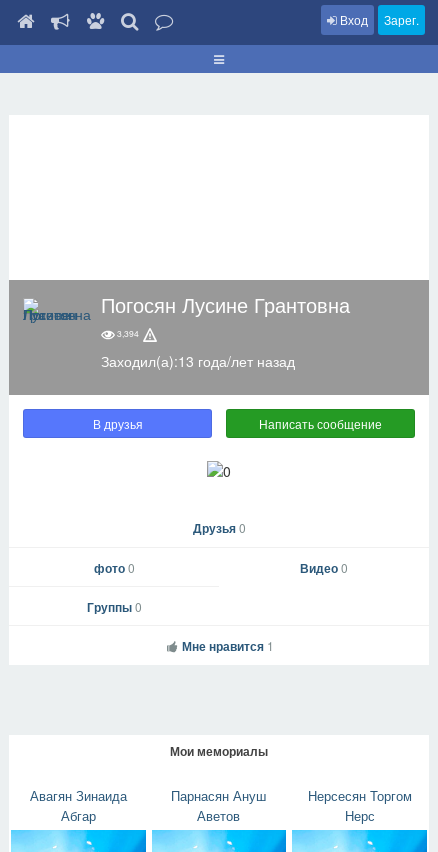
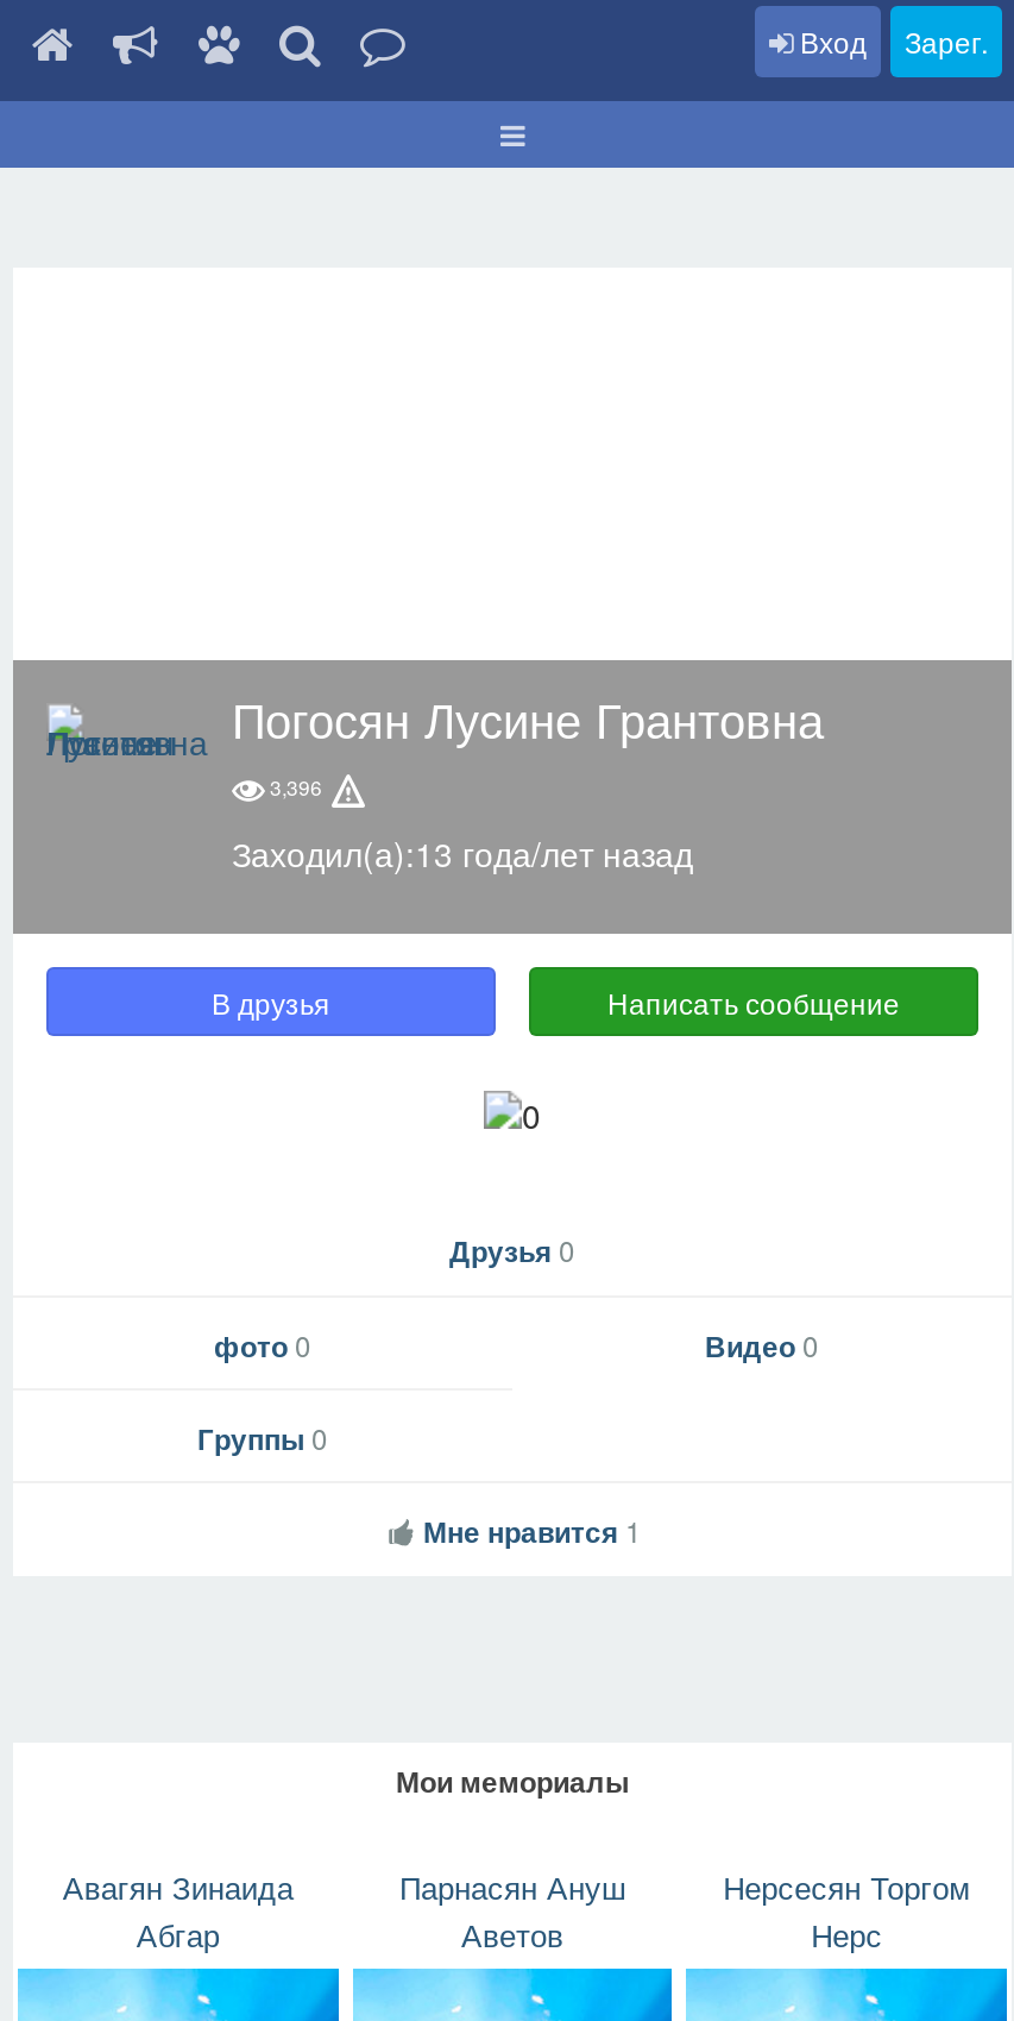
- 3,394
+ 3,396
